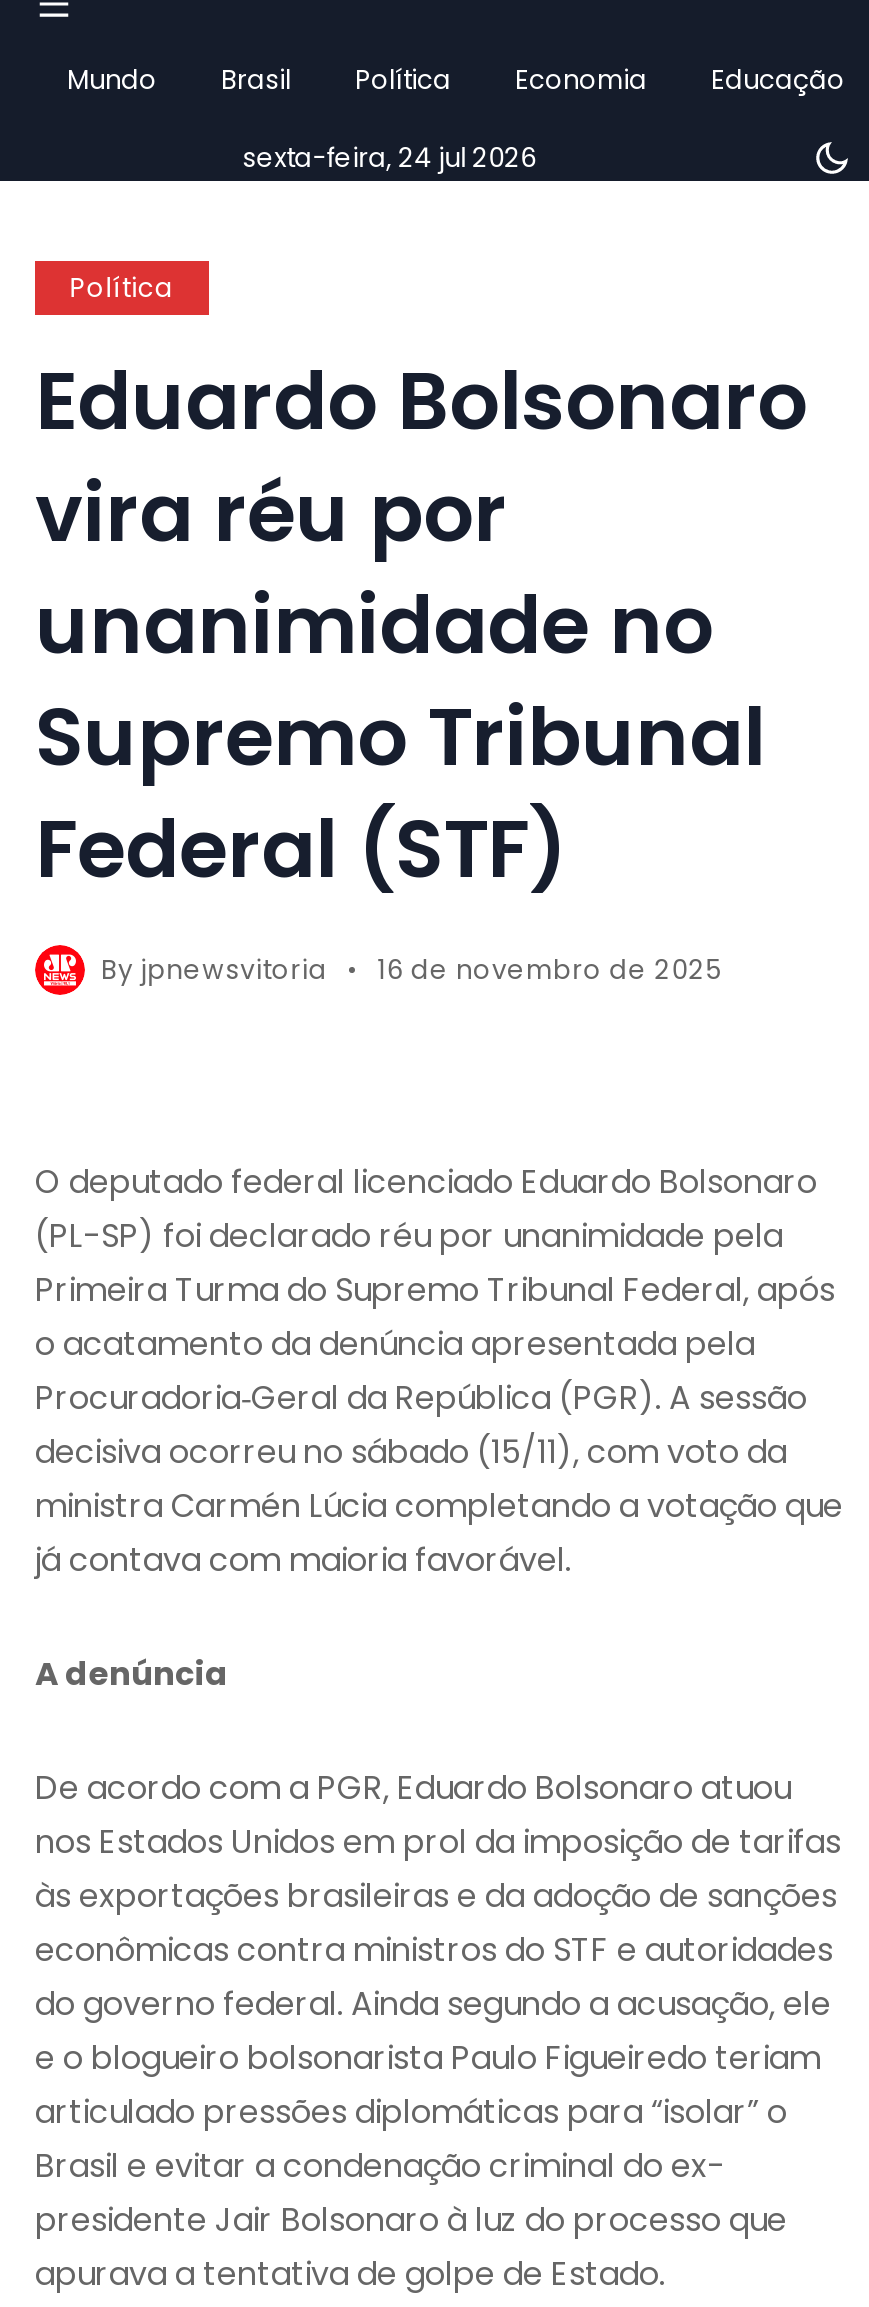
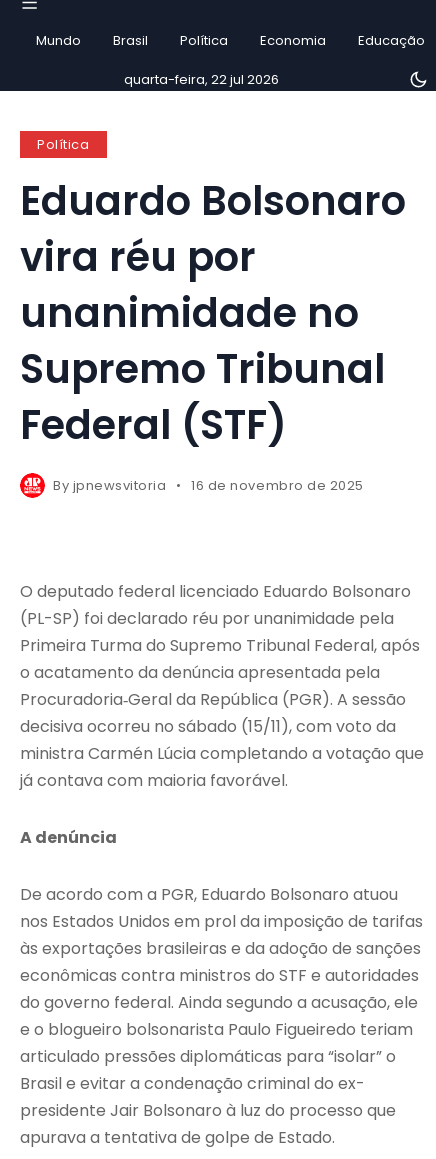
- sexta-feira, 24 jul 2026
+ quarta-feira, 22 jul 2026
